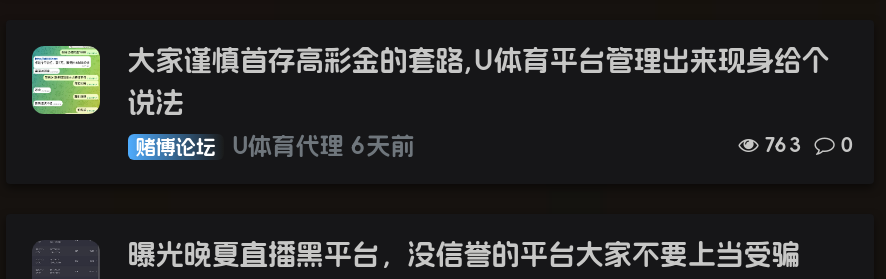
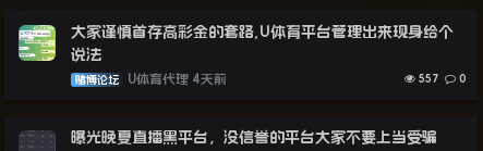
- U体育代理 6天前
+ U体育代理 4天前

- 763 0
+ 557 0
